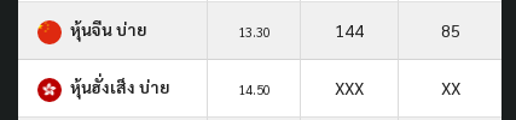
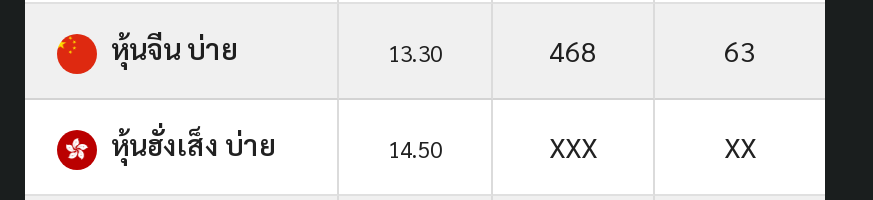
- 144
+ 468

- 85
+ 63
